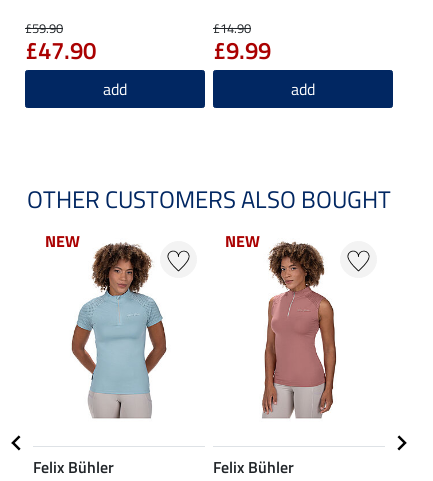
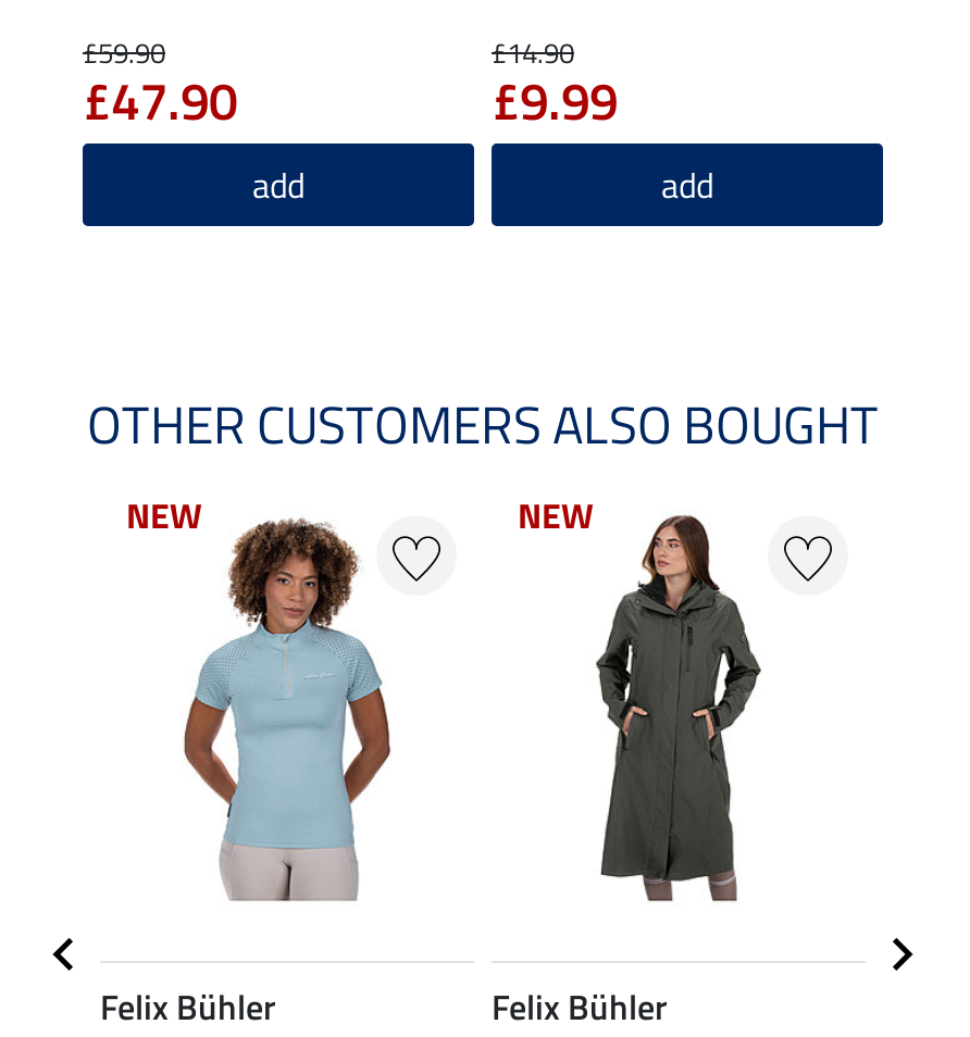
- [image]
+ [image]
